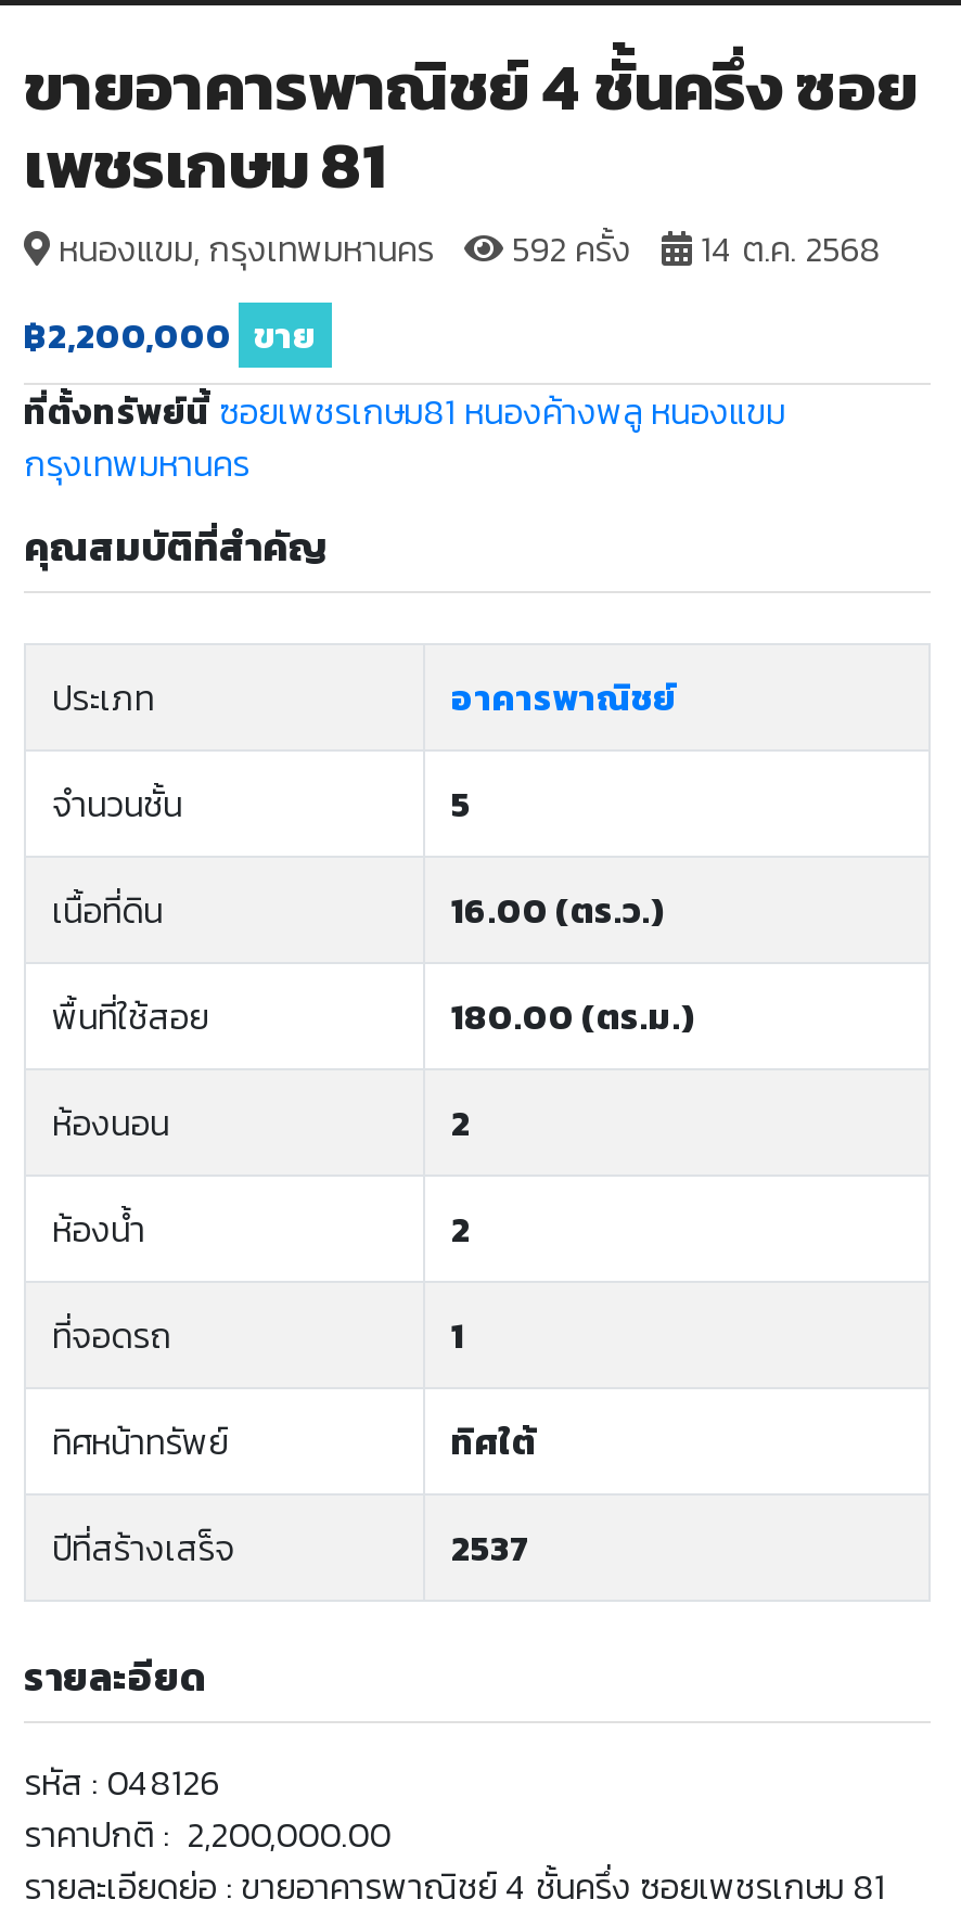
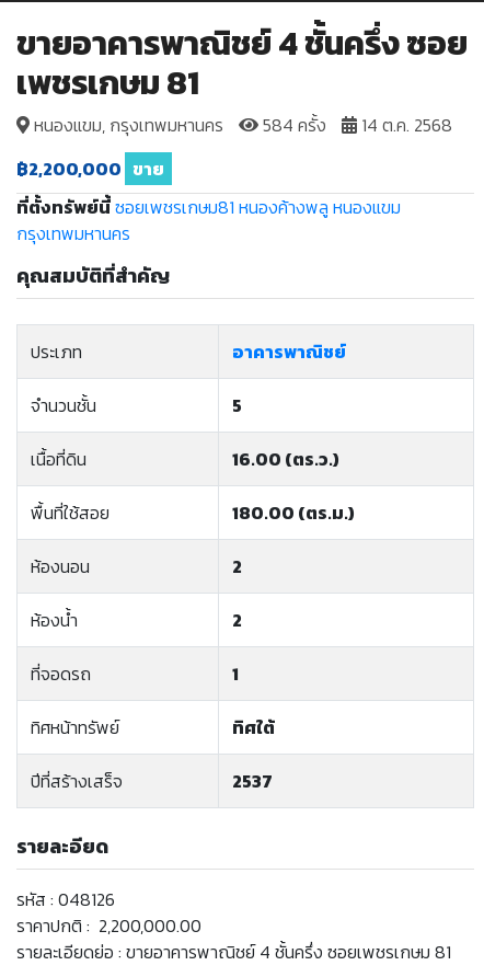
- 592 ครั้ง
+ 584 ครั้ง
